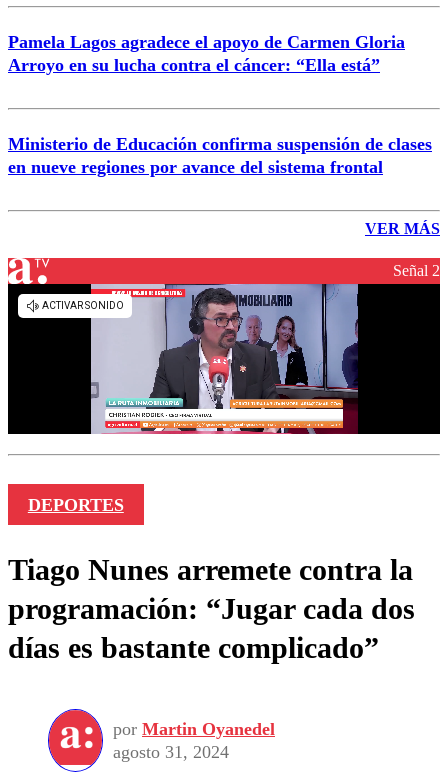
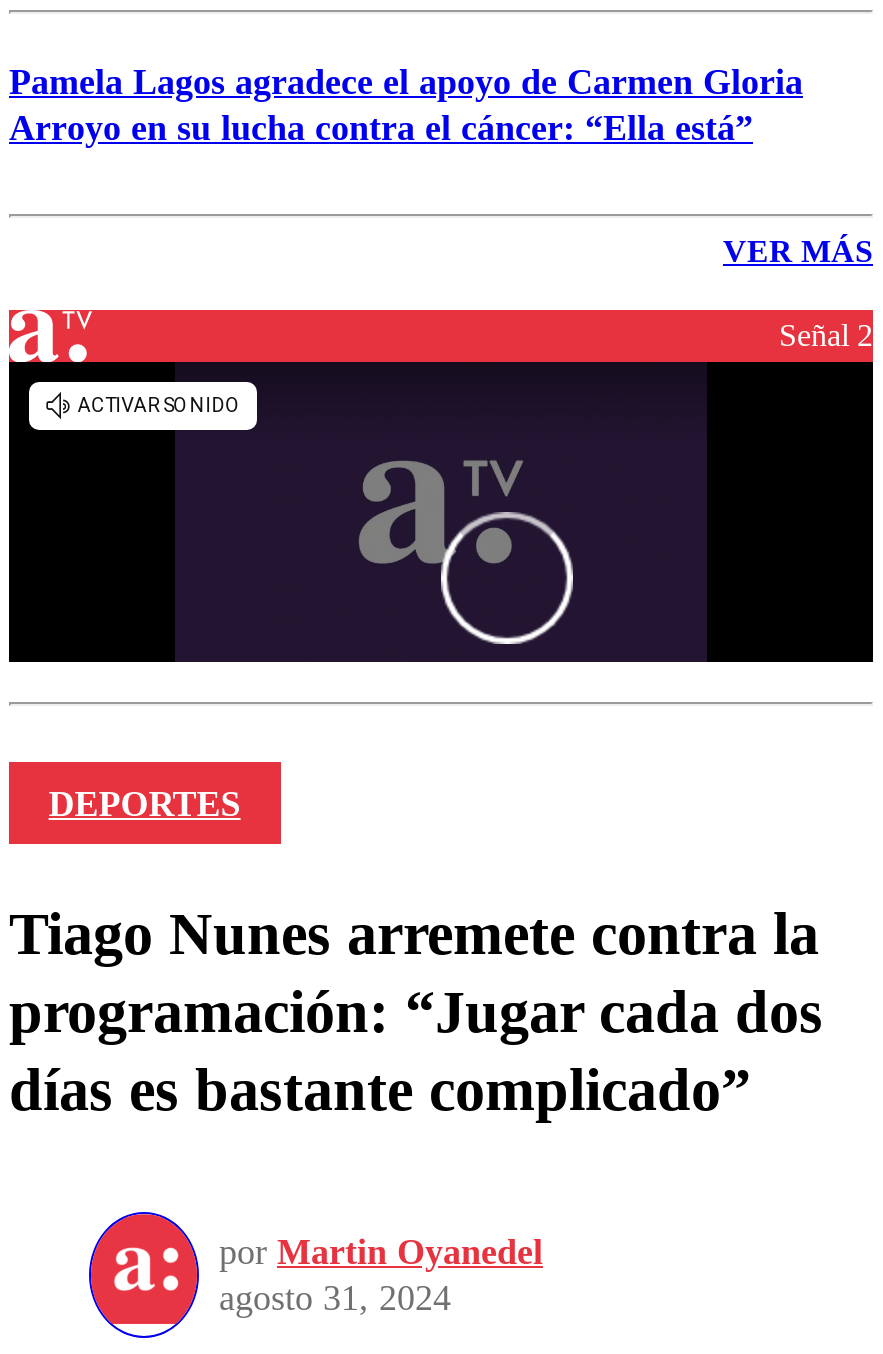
- Ministerio de Educación confirma suspensión de clases
- en nueve regiones por avance del sistema frontal

- [image]
+ [image]
